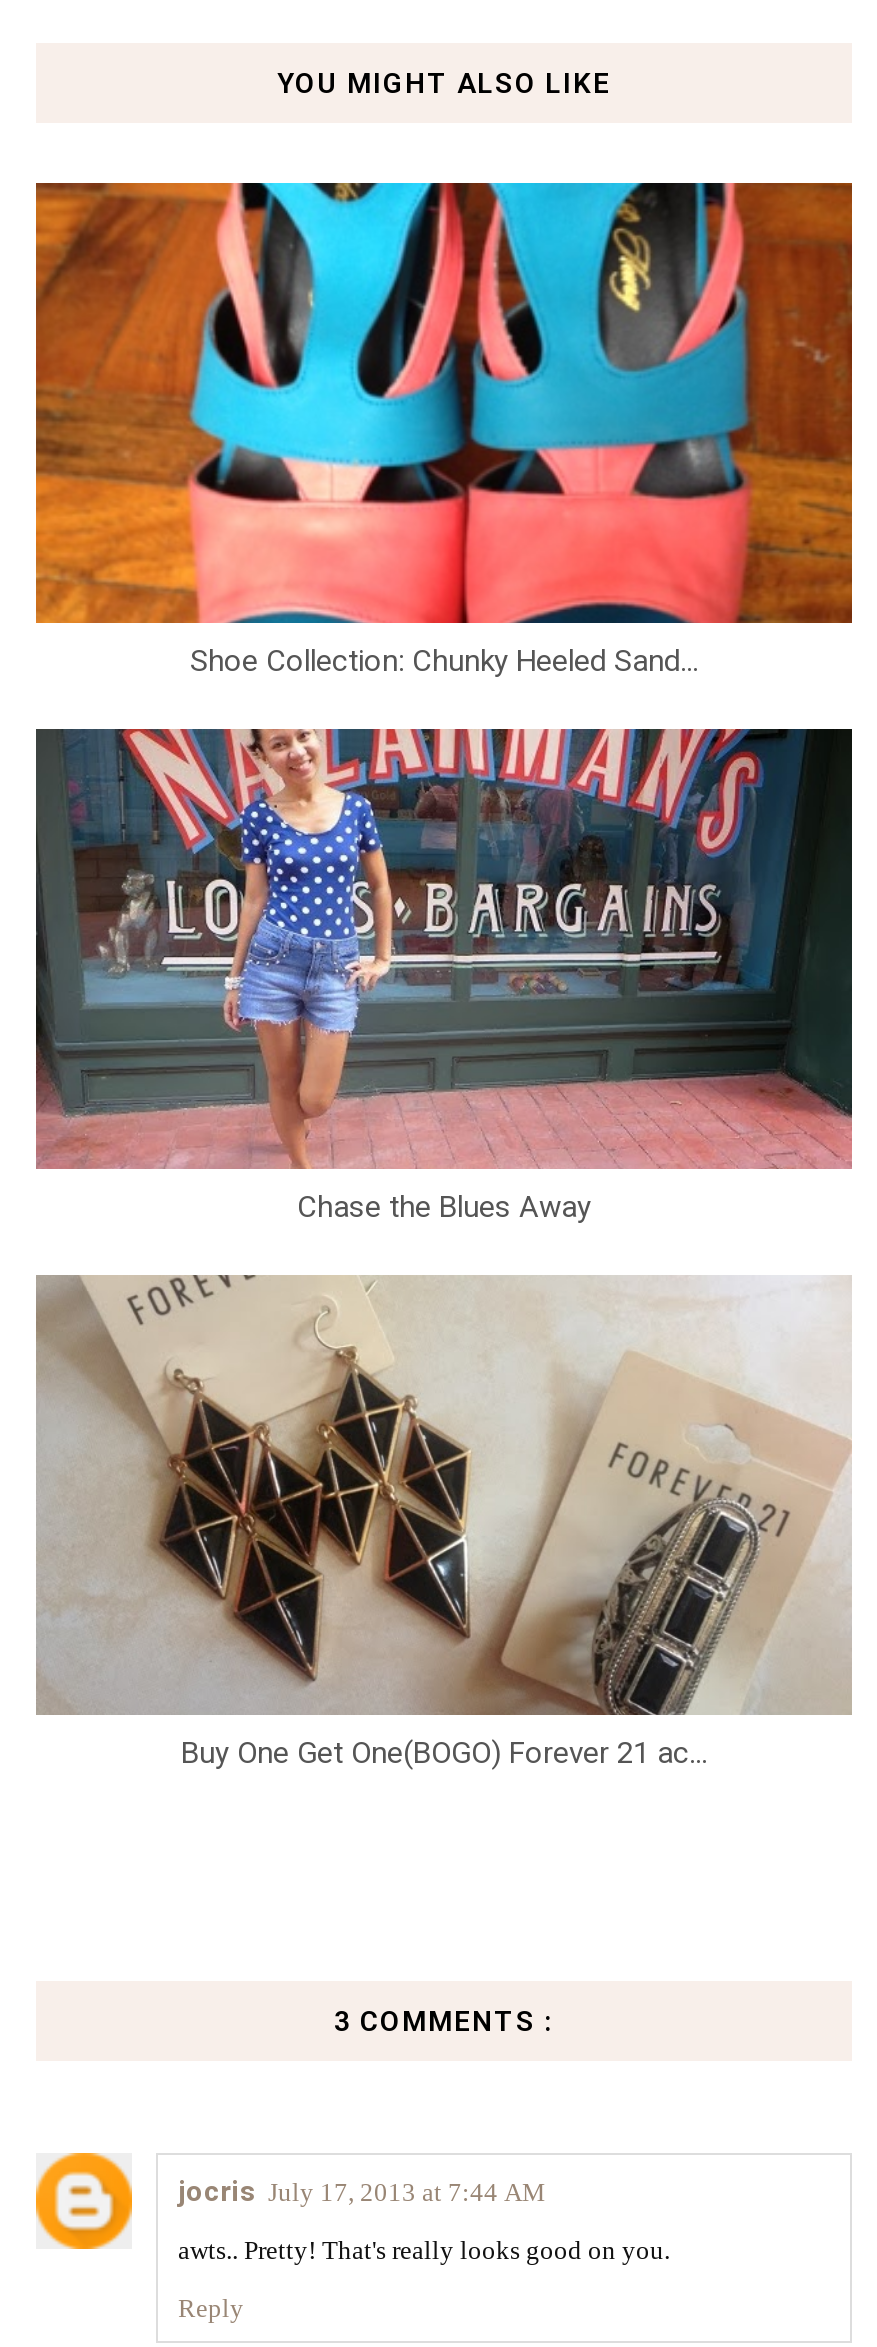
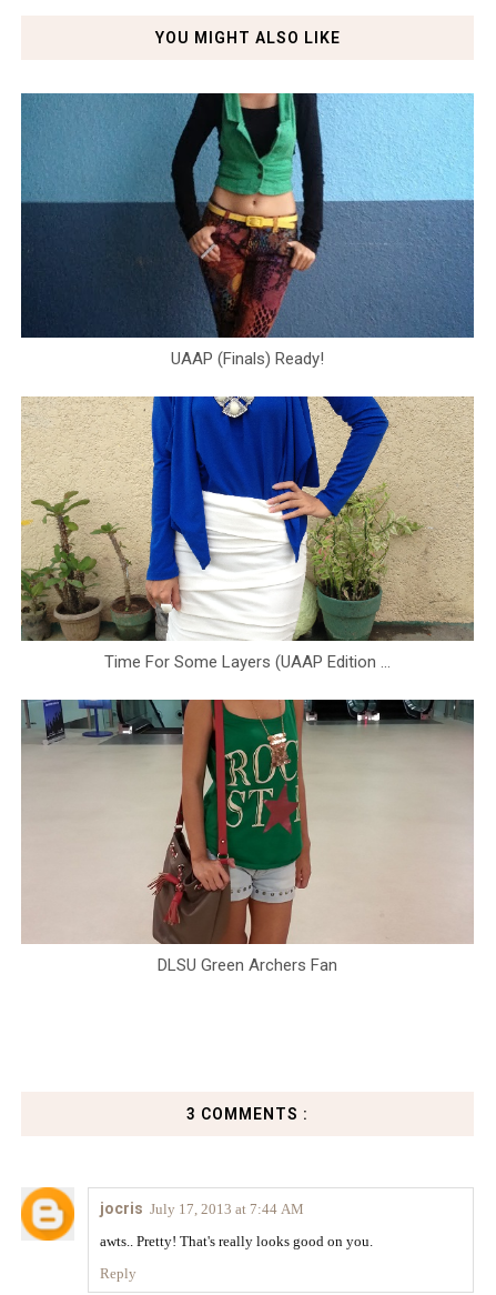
- [image]
- Shoe Collection: Chunky Heeled Sand...
+ [image]
+ UAAP (Finals) Ready!

- [image]
- Chase the Blues Away
+ [image]
+ Time For Some Layers (UAAP Edition ...

- [image]
- Buy One Get One(BOGO) Forever 21 ac...
+ [image]
+ DLSU Green Archers Fan
